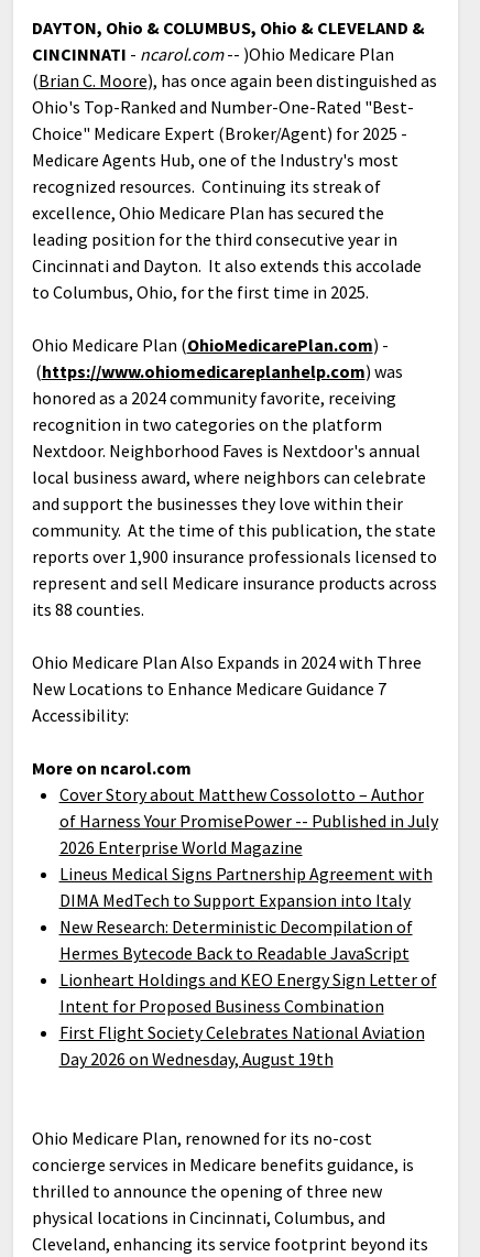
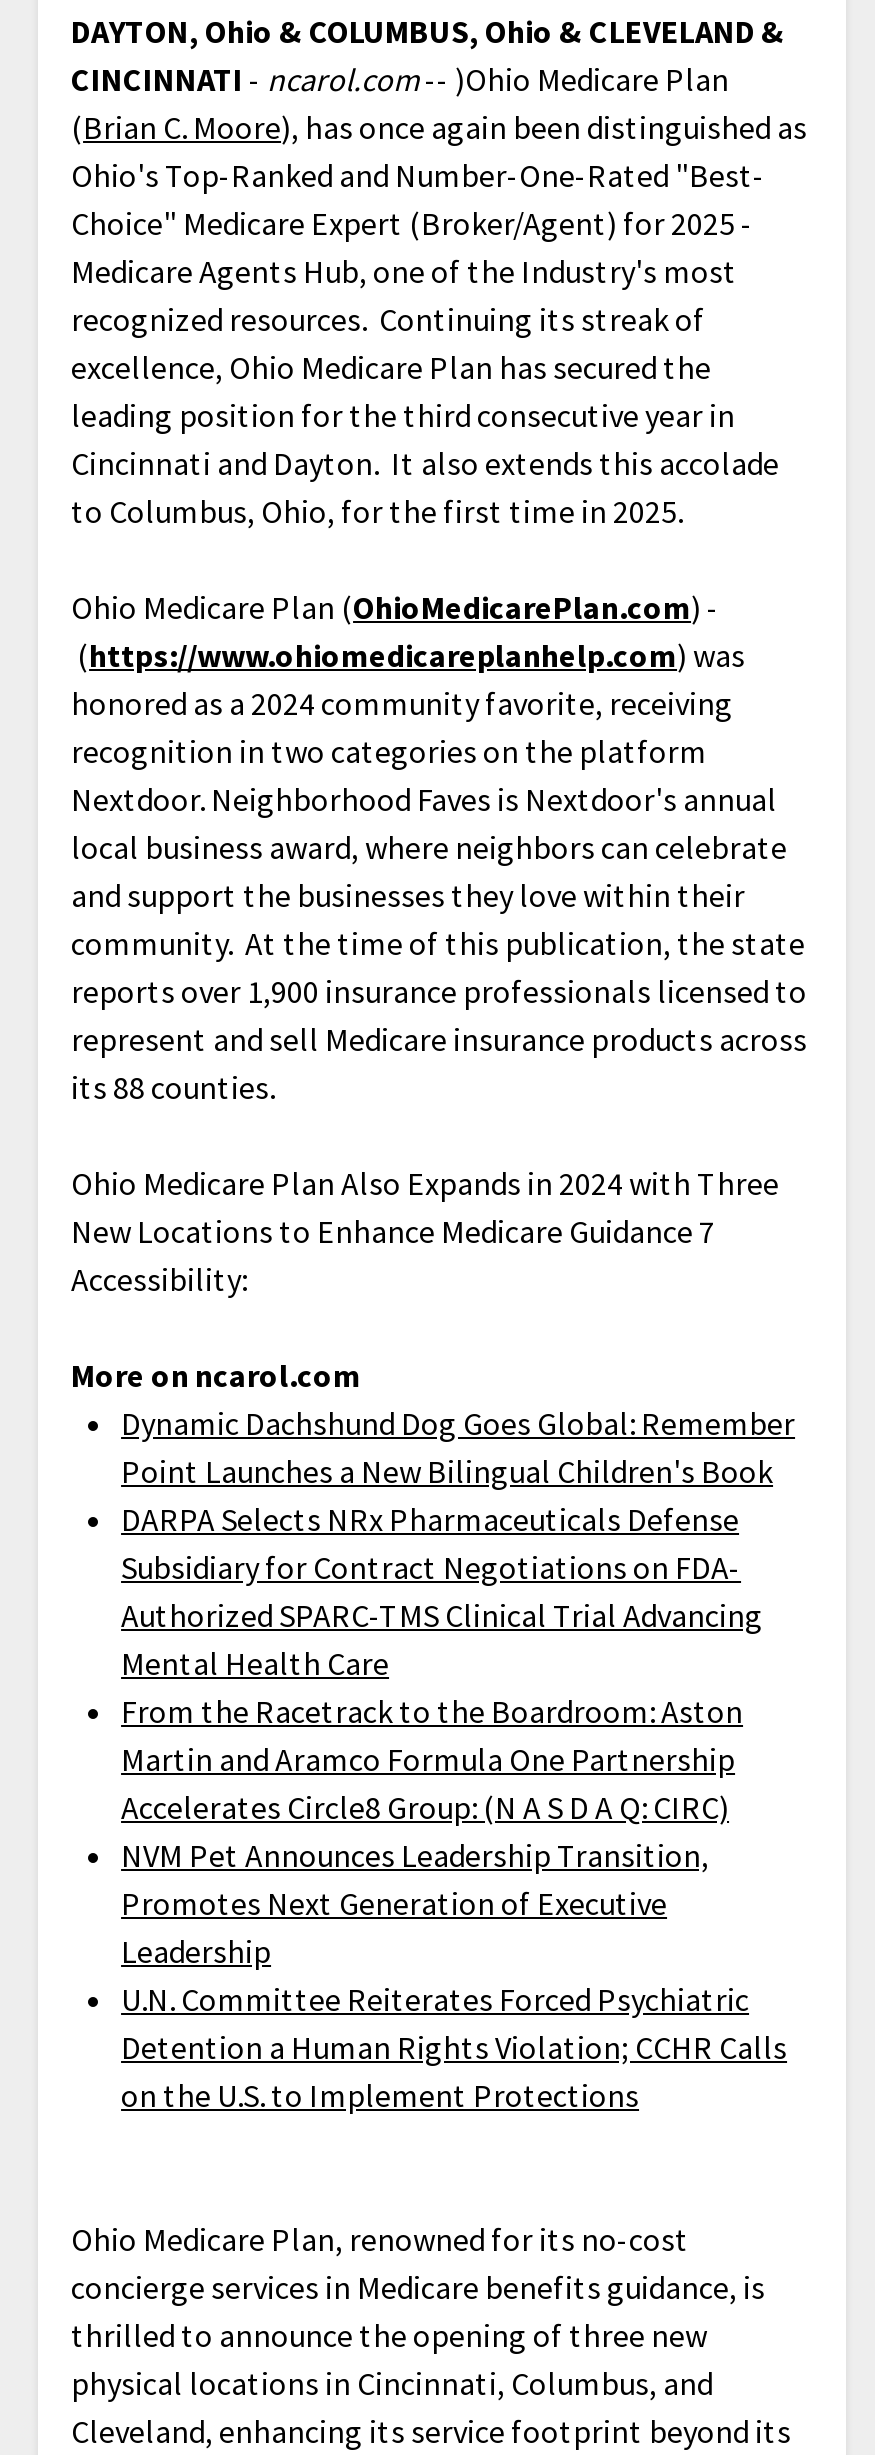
- Cover Story about Matthew Cossolotto – Author
- of Harness Your PromisePower -- Published in July
- 2026 Enterprise World Magazine
- Lineus Medical Signs Partnership Agreement with
- DIMA MedTech to Support Expansion into Italy
- New Research: Deterministic Decompilation of
- Hermes Bytecode Back to Readable JavaScript
- Lionheart Holdings and KEO Energy Sign Letter of
- Intent for Proposed Business Combination
- First Flight Society Celebrates National Aviation
- Day 2026 on Wednesday, August 19th
+ Dynamic Dachshund Dog Goes Global: Remember
+ Point Launches a New Bilingual Children's Book
+ DARPA Selects NRx Pharmaceuticals Defense
+ Subsidiary for Contract Negotiations on FDA-
+ Authorized SPARC-TMS Clinical Trial Advancing
+ Mental Health Care
+ From the Racetrack to the Boardroom: Aston
+ Martin and Aramco Formula One Partnership
+ Accelerates Circle8 Group: (N A S D A Q: CIRC)
+ NVM Pet Announces Leadership Transition,
+ Promotes Next Generation of Executive
+ Leadership
+ U.N. Committee Reiterates Forced Psychiatric
+ Detention a Human Rights Violation; CCHR Calls
+ on the U.S. to Implement Protections
